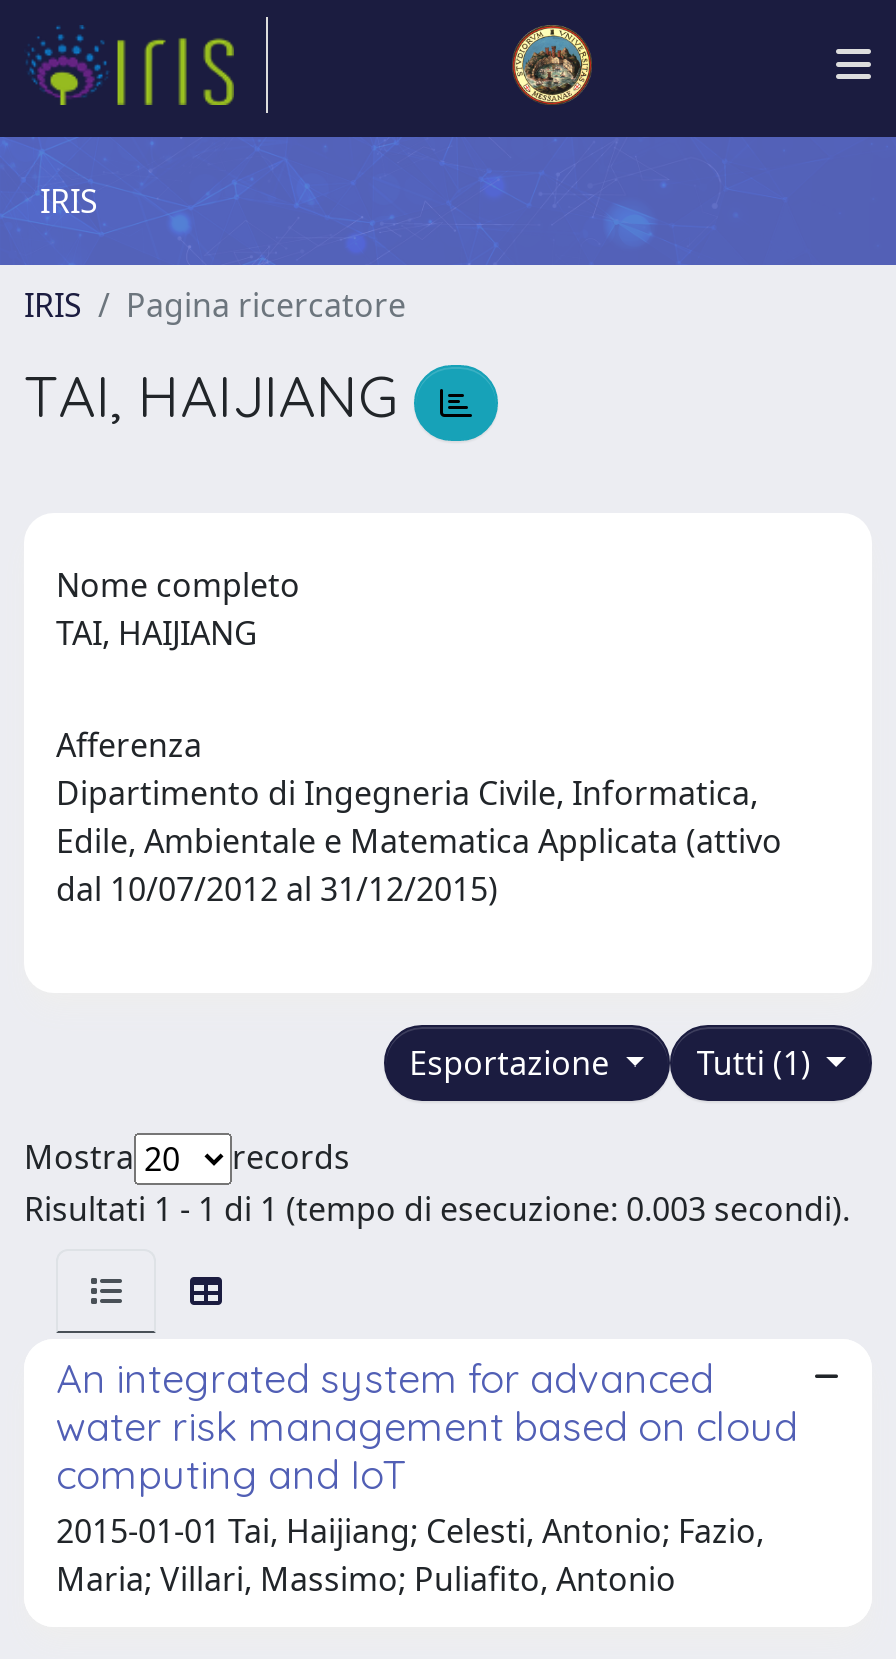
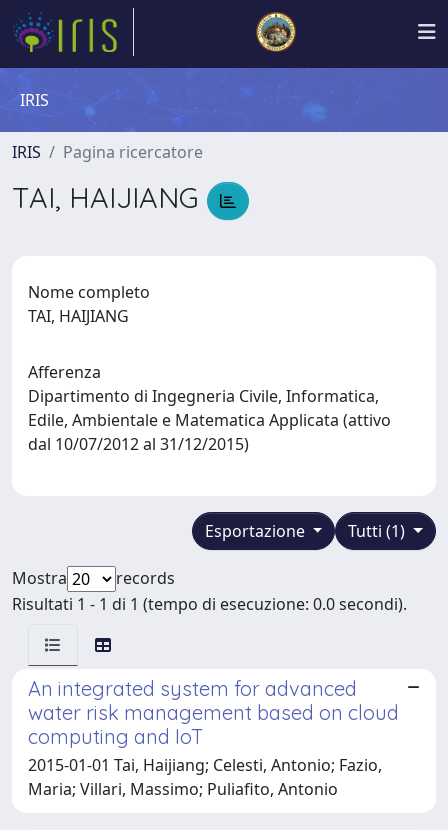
- Risultati 1 - 1 di 1 (tempo di esecuzione: 0.003 secondi).
+ Risultati 1 - 1 di 1 (tempo di esecuzione: 0.0 secondi).
